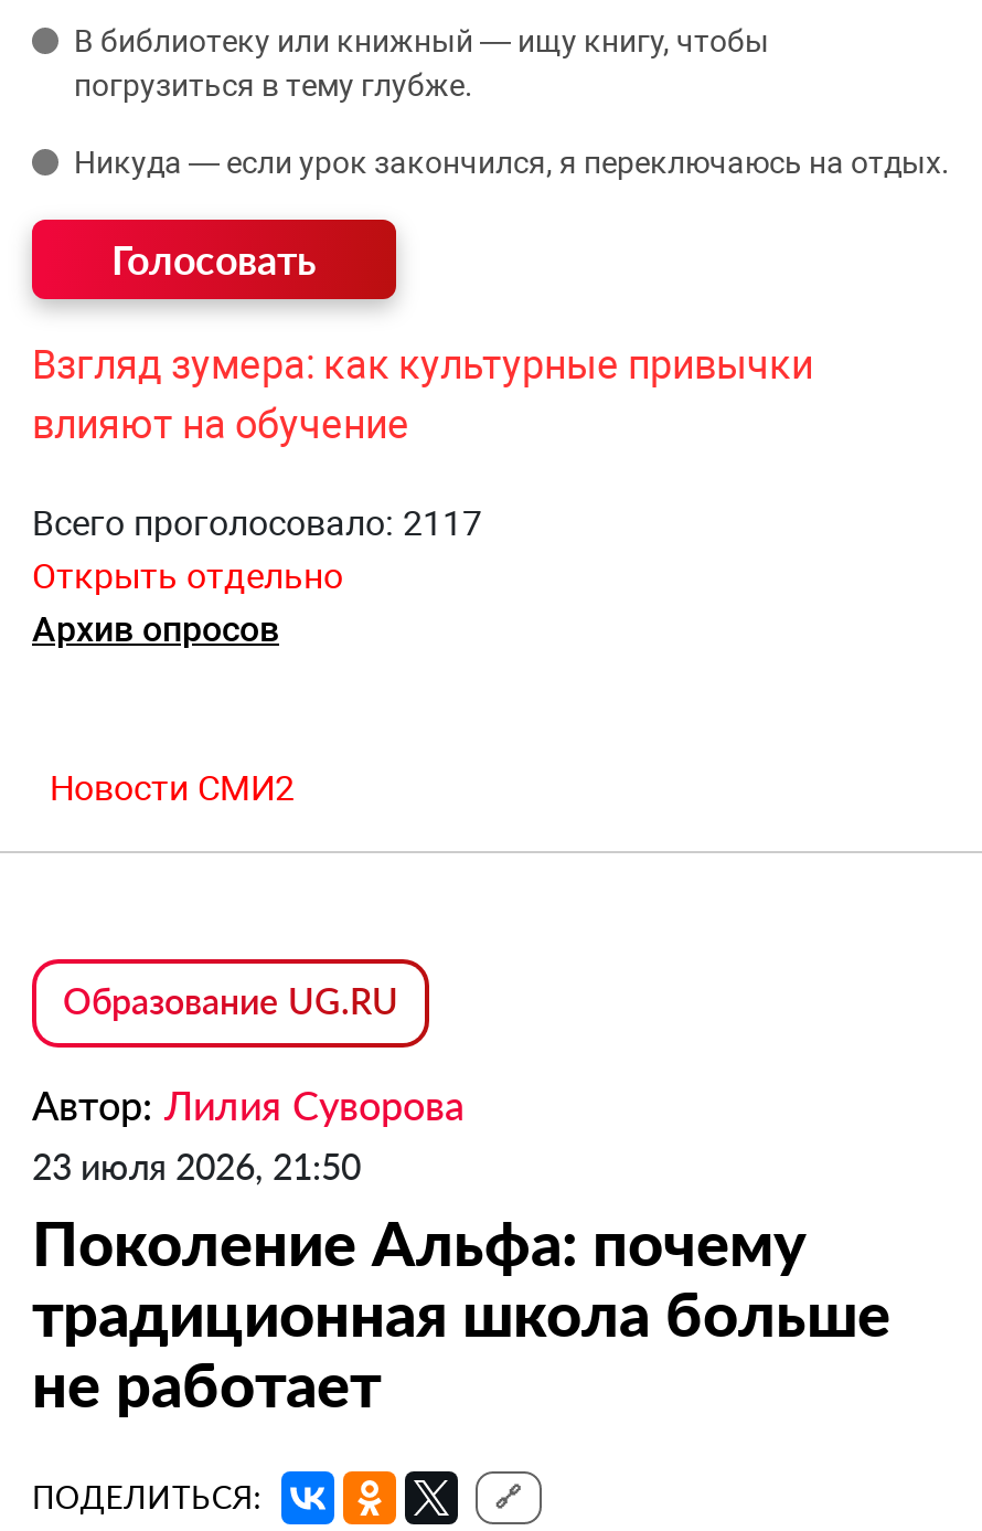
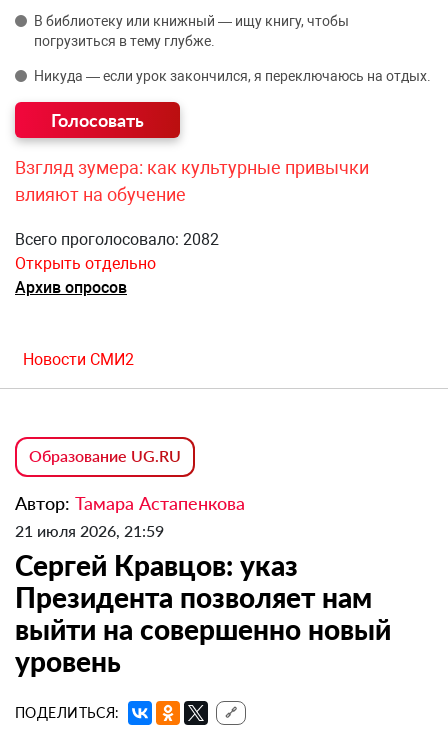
- Всего проголосовало: 2117
+ Всего проголосовало: 2082

- Автор: Лилия Суворова
- 23 июля 2026, 21:50
- Поколение Альфа: почему
- традиционная школа больше
- не работает
+ Автор: Тамара Астапенкова
+ 21 июля 2026, 21:59
+ Сергей Кравцов: указ
+ Президента позволяет нам
+ выйти на совершенно новый
+ уровень
